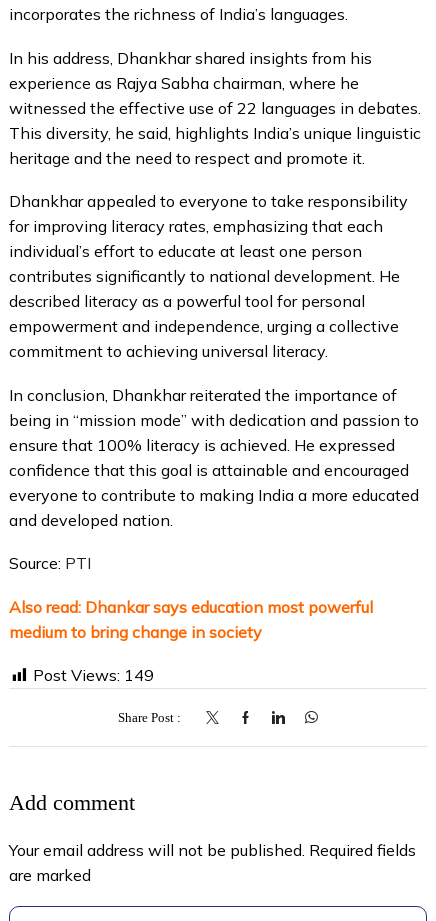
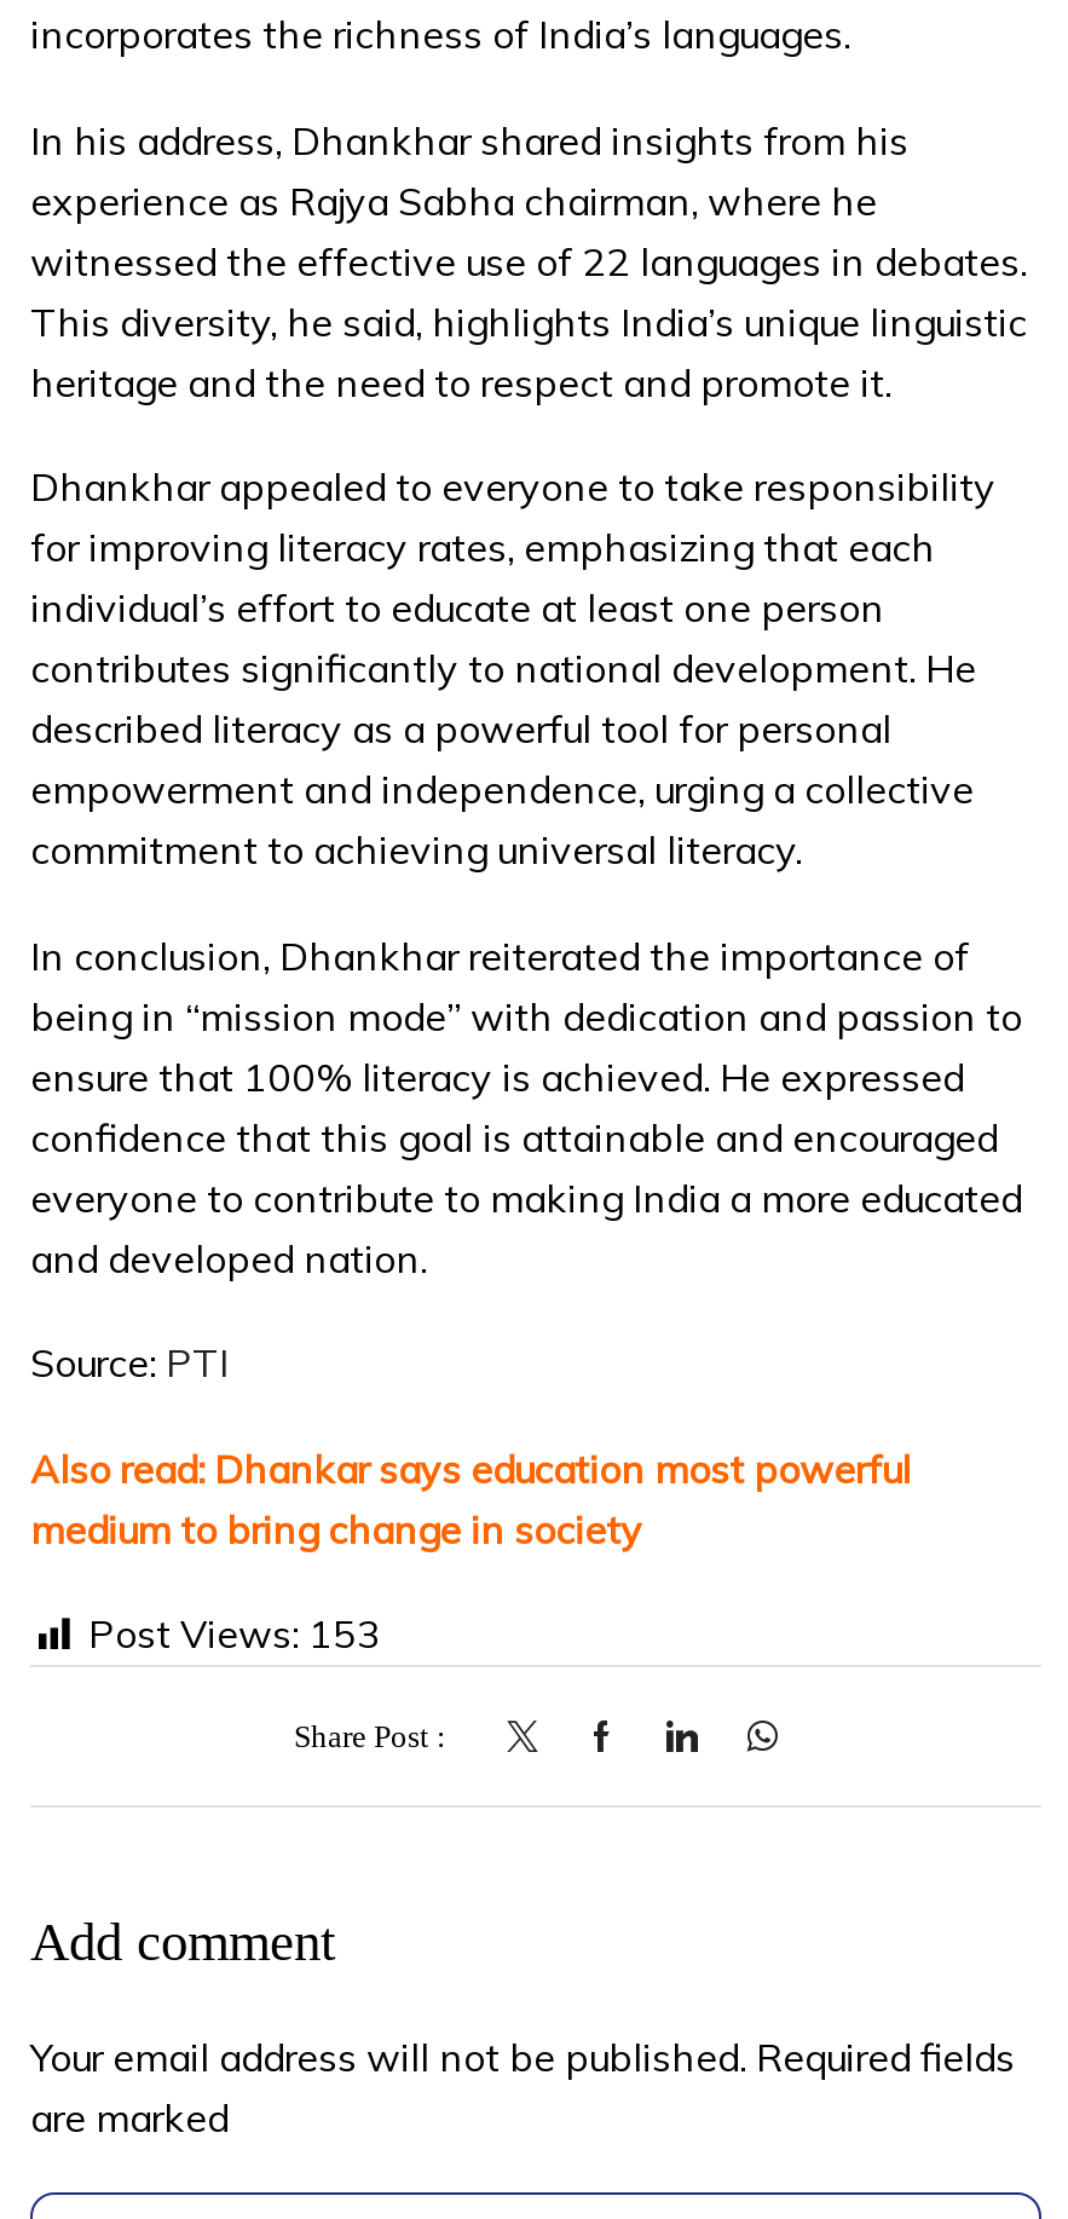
- Post Views: 149
+ Post Views: 153
